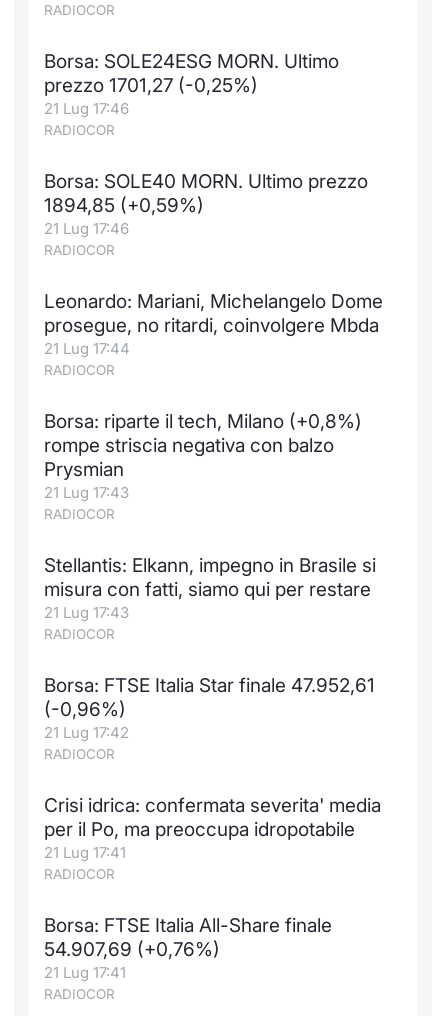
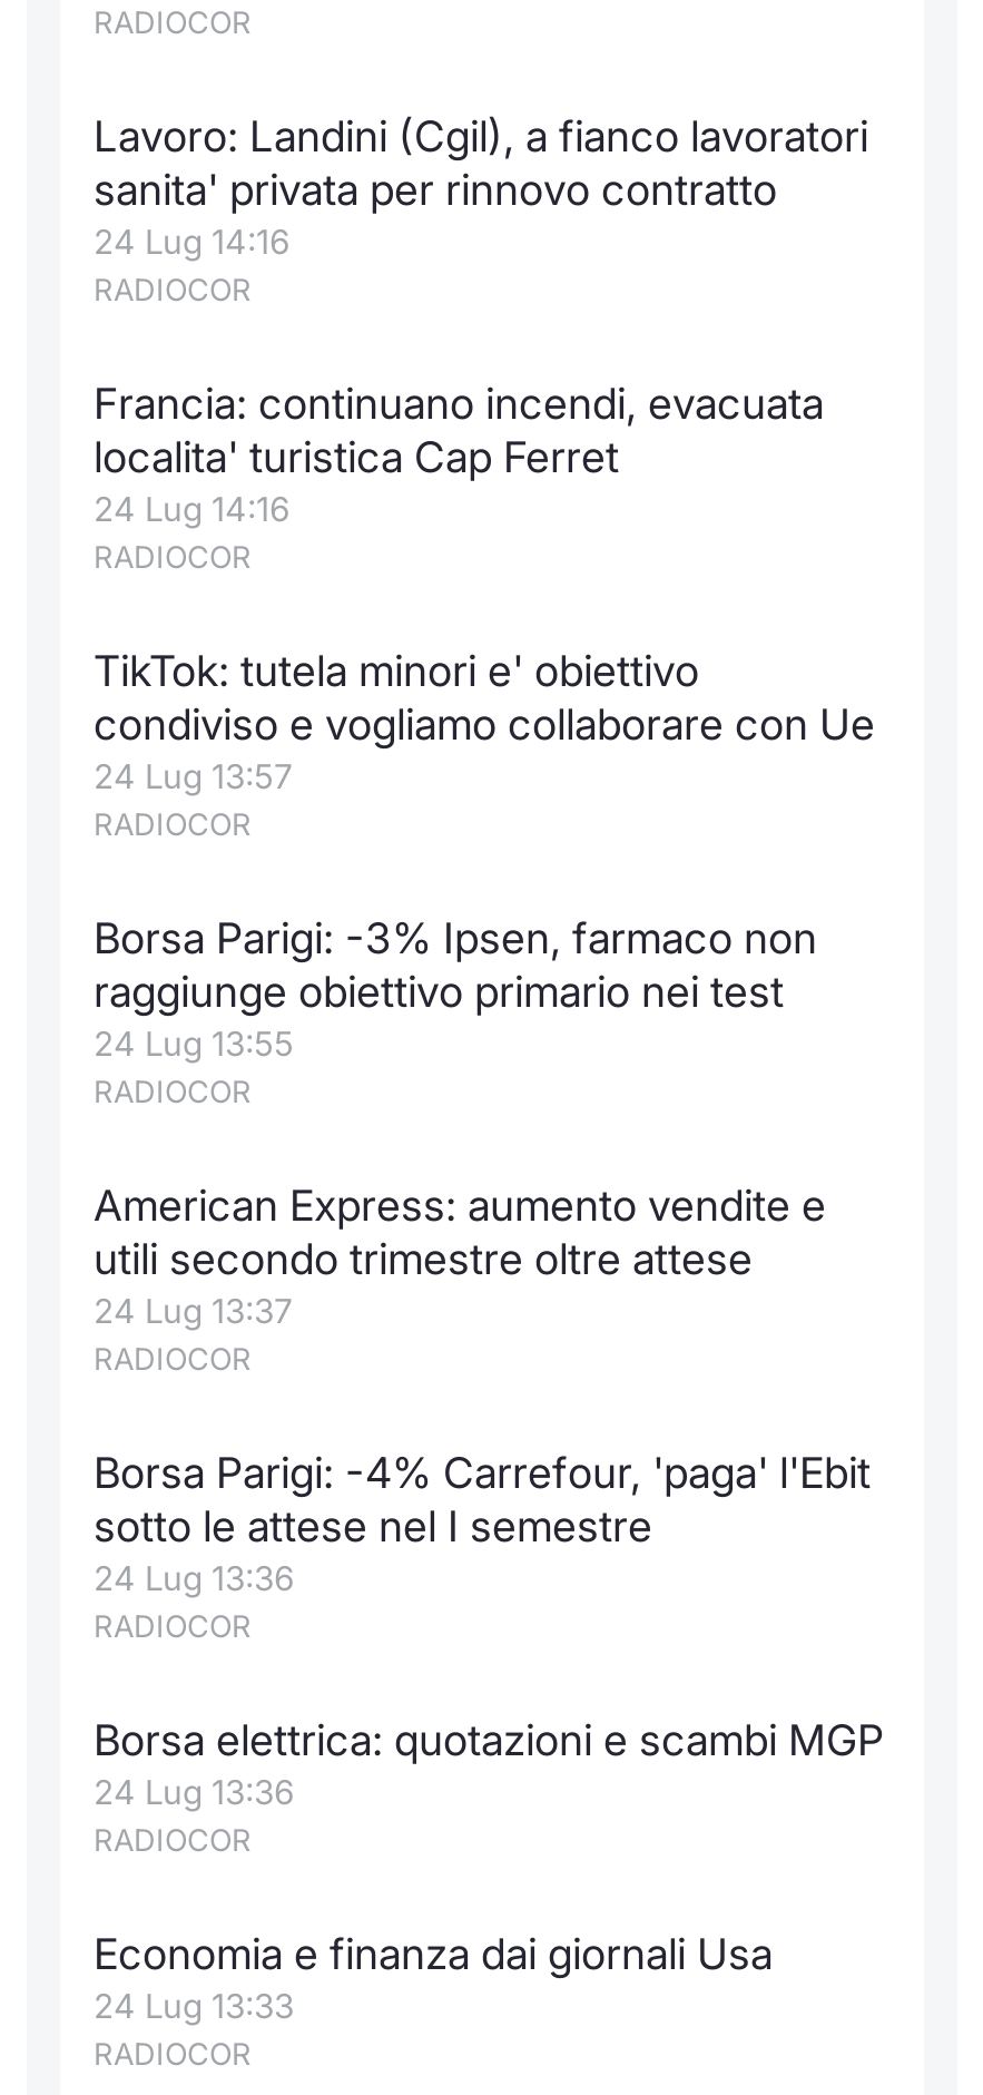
- Borsa: SOLE24ESG MORN. Ultimo
- prezzo 1701,27 (-0,25%)
- 21 Lug 17:46
+ Lavoro: Landini (Cgil), a fianco lavoratori
+ sanita' privata per rinnovo contratto
+ 24 Lug 14:16

- Borsa: SOLE40 MORN. Ultimo prezzo
- 1894,85 (+0,59%)
- 21 Lug 17:46
+ Francia: continuano incendi, evacuata
+ localita' turistica Cap Ferret
+ 24 Lug 14:16

- Leonardo: Mariani, Michelangelo Dome
- prosegue, no ritardi, coinvolgere Mbda
- 21 Lug 17:44
+ TikTok: tutela minori e' obiettivo
+ condiviso e vogliamo collaborare con Ue
+ 24 Lug 13:57

- Borsa: riparte il tech, Milano (+0,8%)
- rompe striscia negativa con balzo
- Prysmian
- 21 Lug 17:43
+ Borsa Parigi: -3% Ipsen, farmaco non
+ raggiunge obiettivo primario nei test
+ 24 Lug 13:55

- Stellantis: Elkann, impegno in Brasile si
- misura con fatti, siamo qui per restare
- 21 Lug 17:43
+ American Express: aumento vendite e
+ utili secondo trimestre oltre attese
+ 24 Lug 13:37

- Borsa: FTSE Italia Star finale 47.952,61
- (-0,96%)
- 21 Lug 17:42
+ Borsa Parigi: -4% Carrefour, 'paga' l'Ebit
+ sotto le attese nel I semestre
+ 24 Lug 13:36

- Crisi idrica: confermata severita' media
- per il Po, ma preoccupa idropotabile
- 21 Lug 17:41
+ Borsa elettrica: quotazioni e scambi MGP
+ 24 Lug 13:36

- Borsa: FTSE Italia All-Share finale
- 54.907,69 (+0,76%)
- 21 Lug 17:41
+ Economia e finanza dai giornali Usa
+ 24 Lug 13:33
